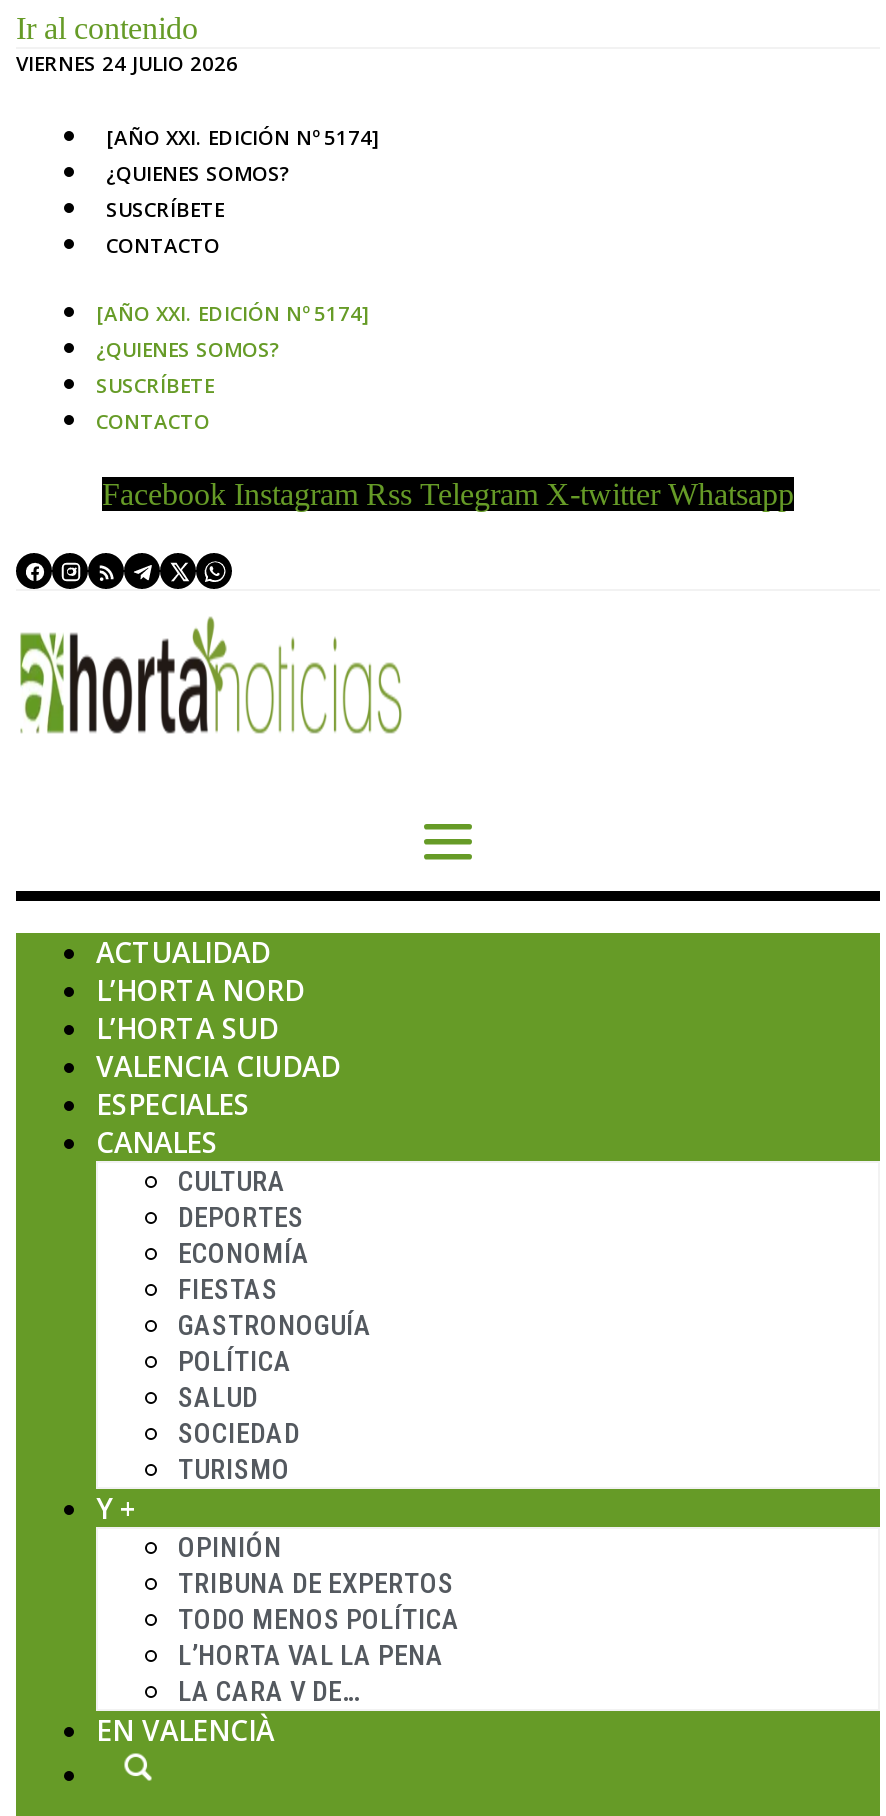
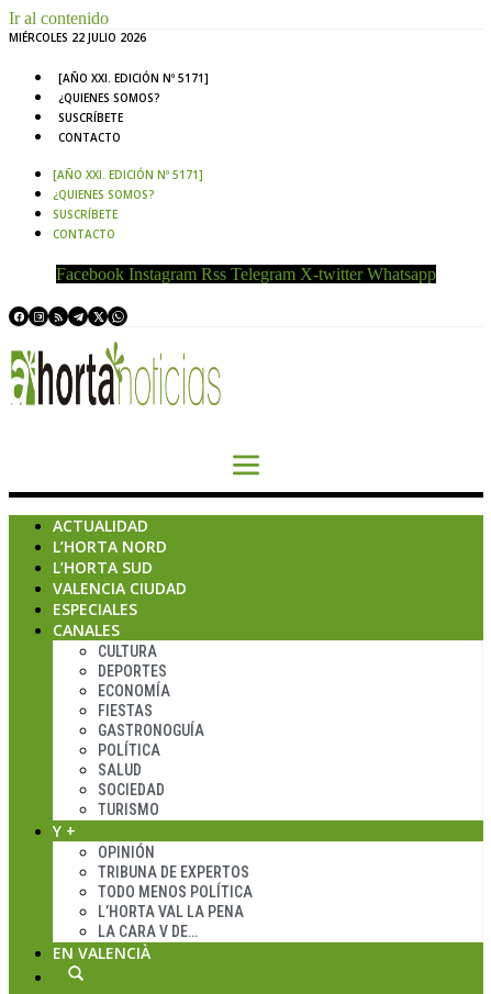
- VIERNES 24 JULIO 2026
+ MIÉRCOLES 22 JULIO 2026

- [AÑO XXI. EDICIÓN Nº 5174]
+ [AÑO XXI. EDICIÓN Nº 5171]

- [AÑO XXI. EDICIÓN Nº 5174]
+ [AÑO XXI. EDICIÓN Nº 5171]
